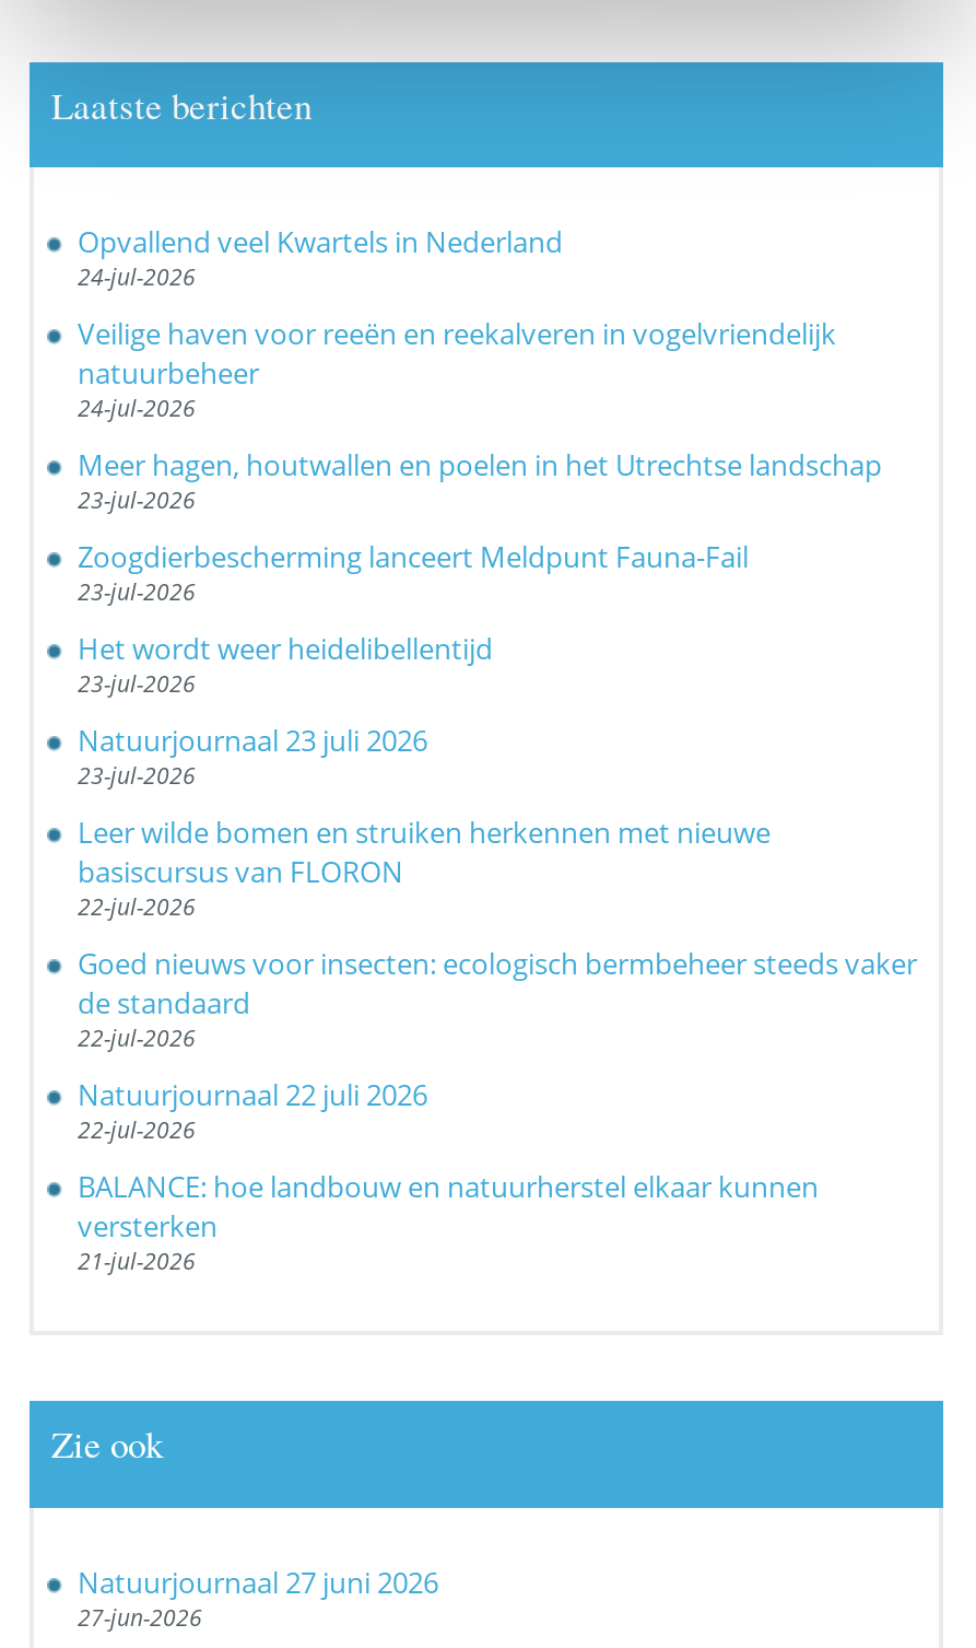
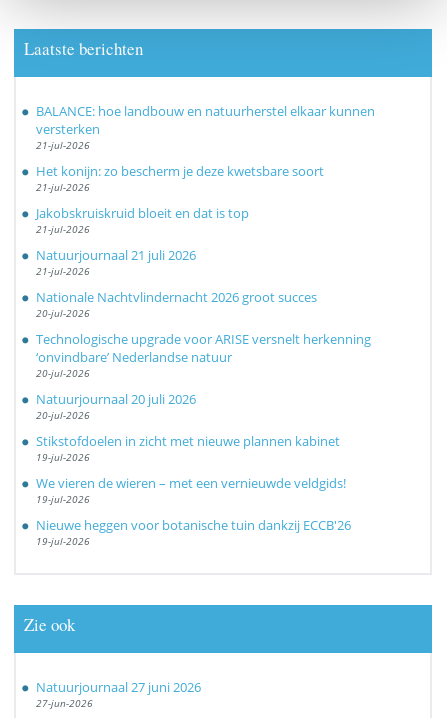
- Opvallend veel Kwartels in Nederland
- 24-jul-2026
- Veilige haven voor reeën en reekalveren in vogelvriendelijk
- natuurbeheer
- 24-jul-2026
- Meer hagen, houtwallen en poelen in het Utrechtse landschap
- 23-jul-2026
- Zoogdierbescherming lanceert Meldpunt Fauna-Fail
- 23-jul-2026
- Het wordt weer heidelibellentijd
- 23-jul-2026
- Natuurjournaal 23 juli 2026
- 23-jul-2026
- Leer wilde bomen en struiken herkennen met nieuwe
- basiscursus van FLORON
- 22-jul-2026
- Goed nieuws voor insecten: ecologisch bermbeheer steeds vaker
- de standaard
- 22-jul-2026
- Natuurjournaal 22 juli 2026
- 22-jul-2026

moved up: BALANCE: hoe landbouw en natuurherstel elkaar kunnen | versterken | 21-jul-2026

+ Het konijn: zo bescherm je deze kwetsbare soort
+ 21-jul-2026
+ Jakobskruiskruid bloeit en dat is top
+ 21-jul-2026
+ Natuurjournaal 21 juli 2026
+ 21-jul-2026
+ Nationale Nachtvlindernacht 2026 groot succes
+ 20-jul-2026
+ Technologische upgrade voor ARISE versnelt herkenning
+ ‘onvindbare’ Nederlandse natuur
+ 20-jul-2026
+ Natuurjournaal 20 juli 2026
+ 20-jul-2026
+ Stikstofdoelen in zicht met nieuwe plannen kabinet
+ 19-jul-2026
+ We vieren de wieren – met een vernieuwde veldgids!
+ 19-jul-2026
+ Nieuwe heggen voor botanische tuin dankzij ECCB'26
+ 19-jul-2026
